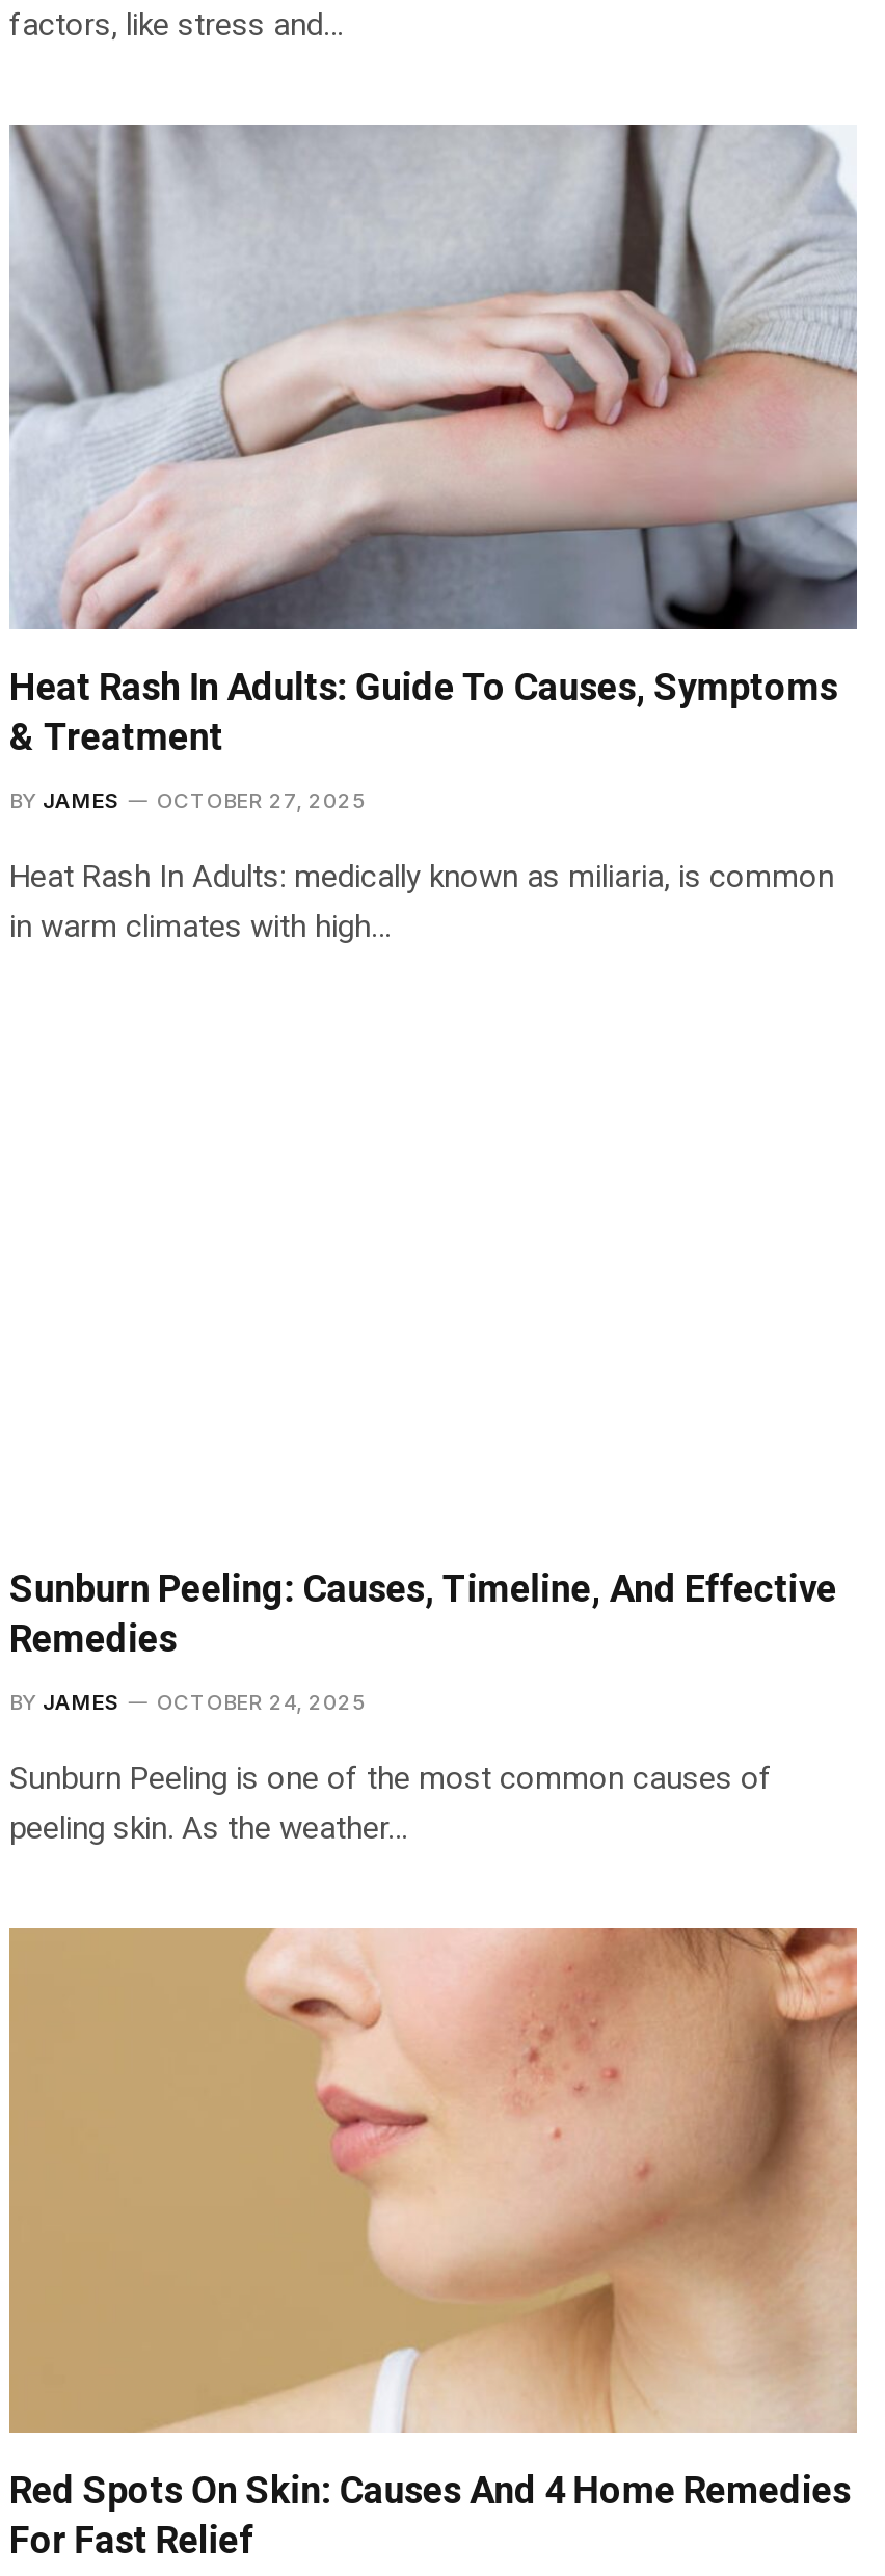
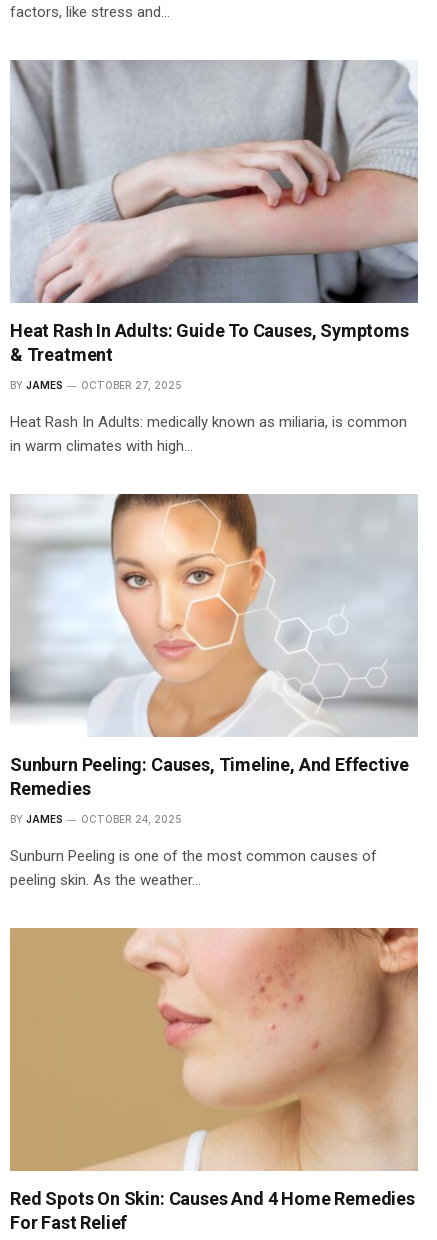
+ [image]
